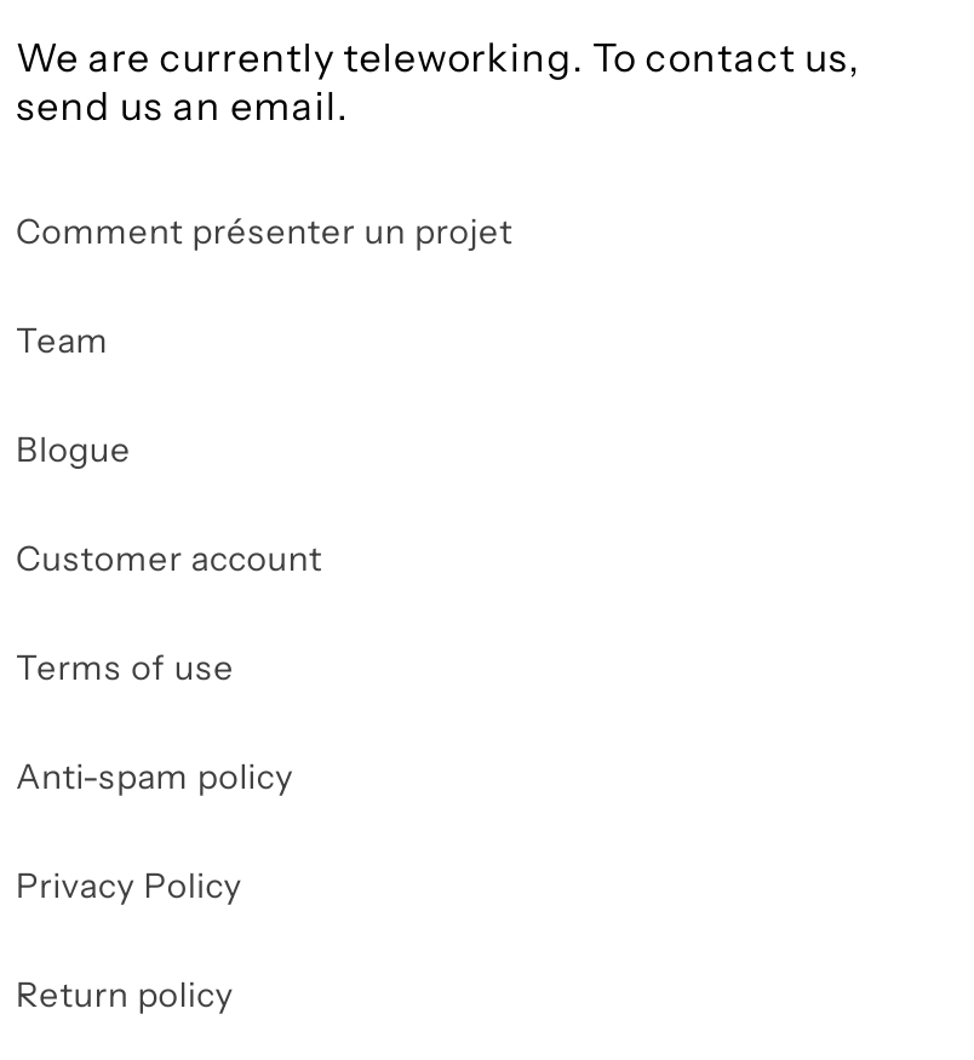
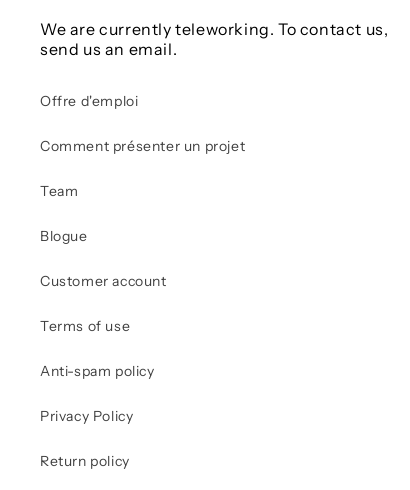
+ Offre d'emploi
